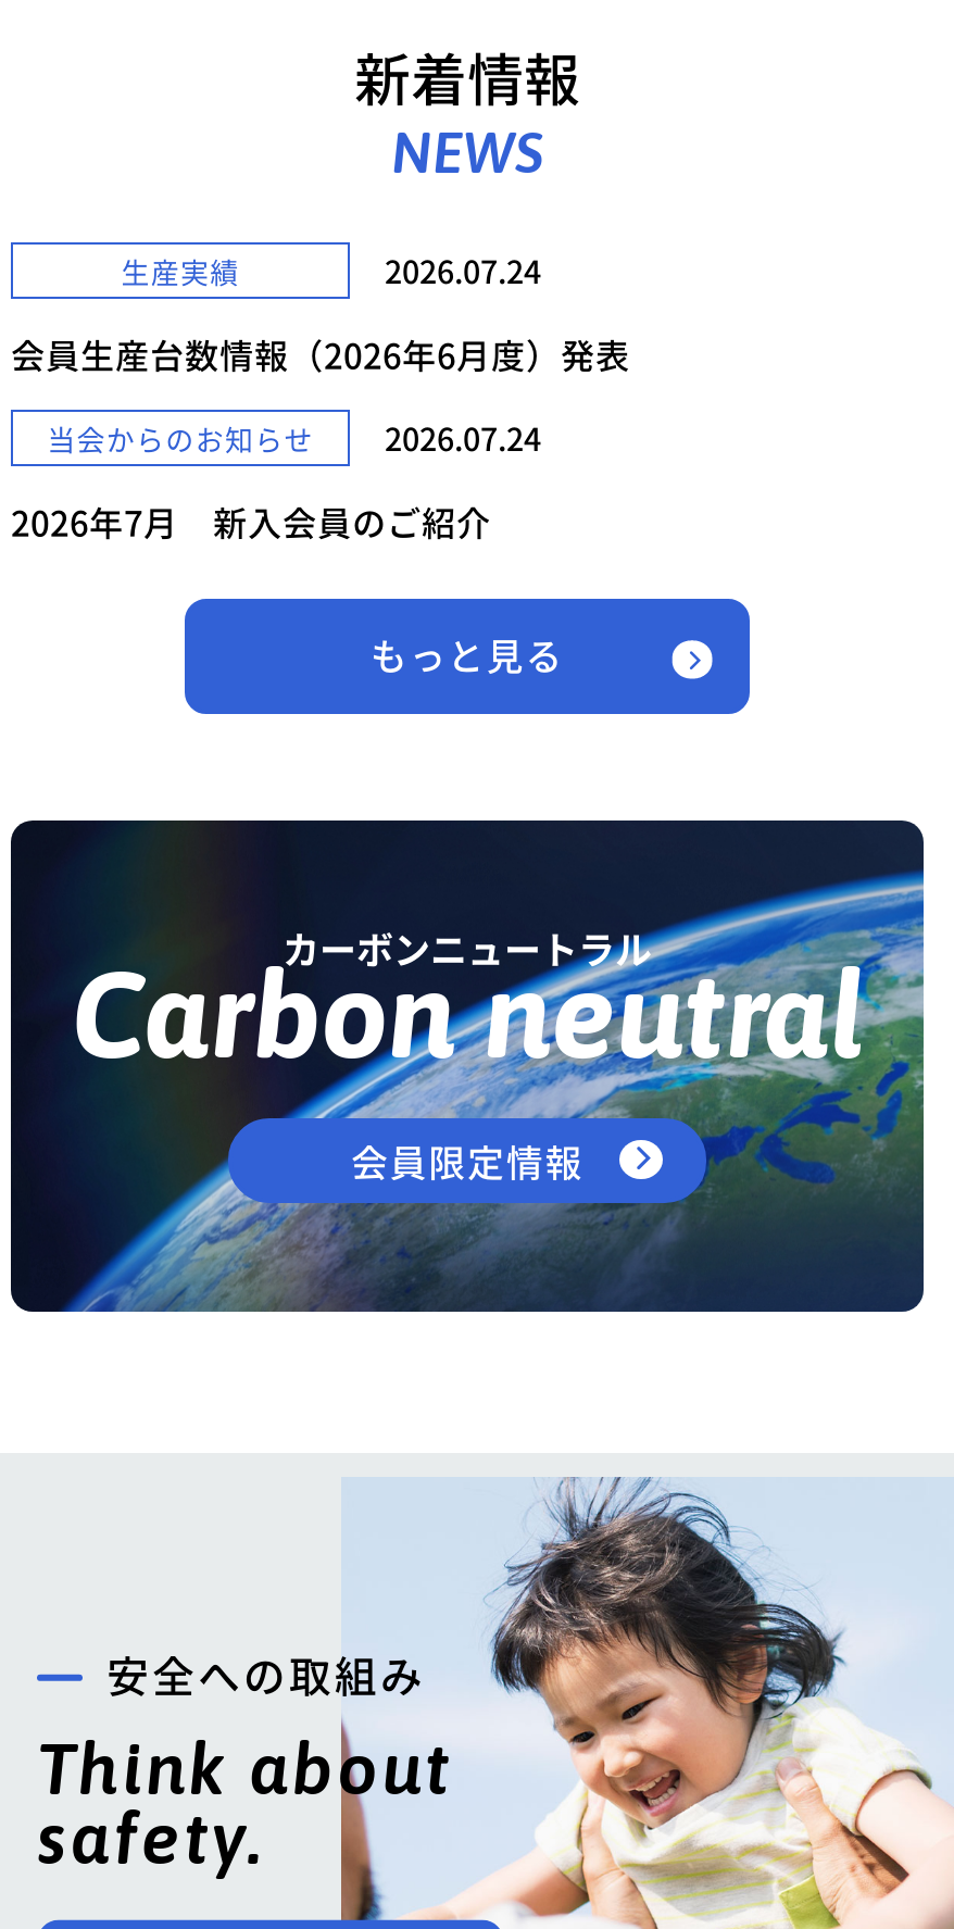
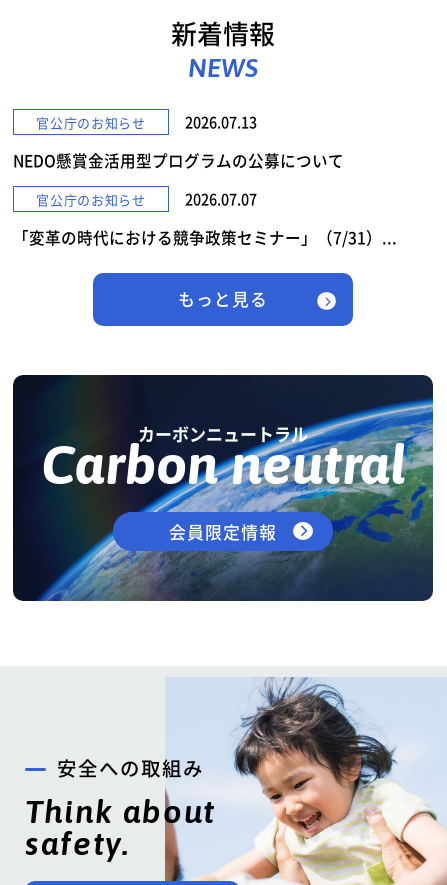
- 生産実績
- 2026.07.24
+ 官公庁のお知らせ
+ 2026.07.13

- 会員生産台数情報（2026年6月度）発表
+ NEDO懸賞金活用型プログラムの公募について

- 当会からのお知らせ
- 2026.07.24
+ 官公庁のお知らせ
+ 2026.07.07

- 2026年7月 新入会員のご紹介
+ 「変革の時代における競争政策セミナー」（7/31）...
